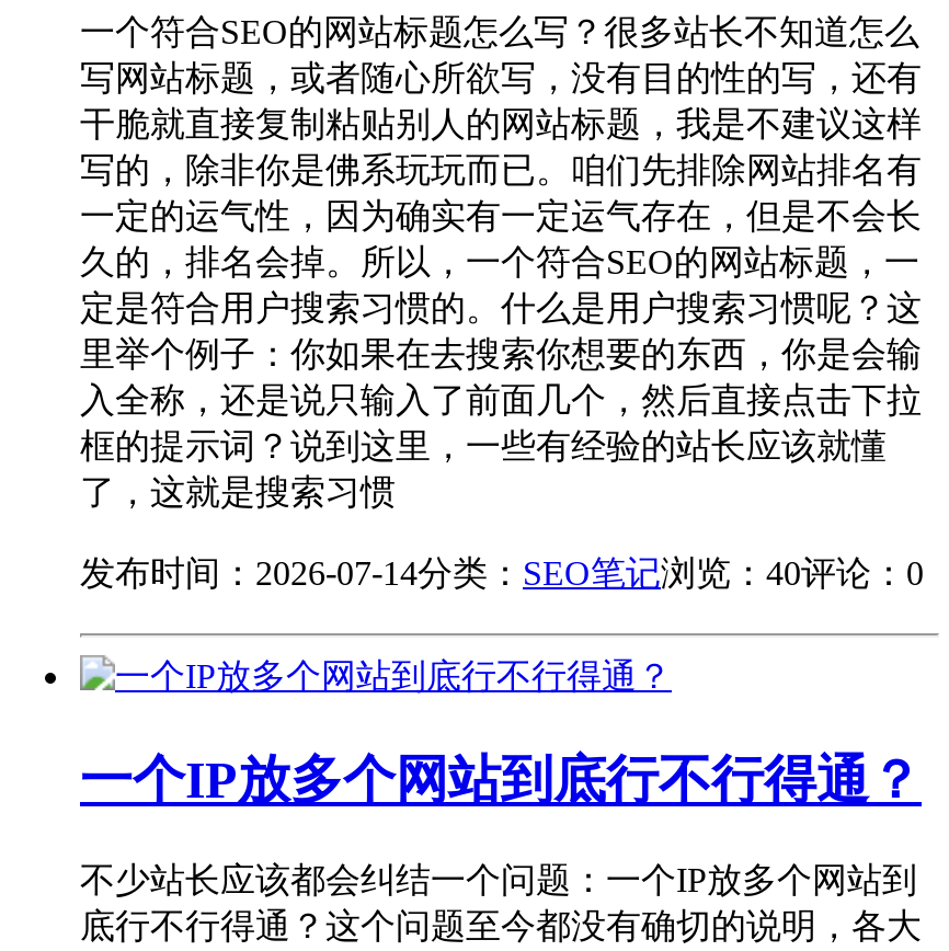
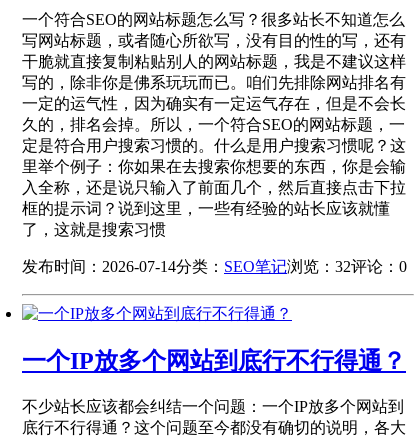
- 发布时间：2026-07-14分类：SEO笔记浏览：40评论：0
+ 发布时间：2026-07-14分类：SEO笔记浏览：32评论：0
